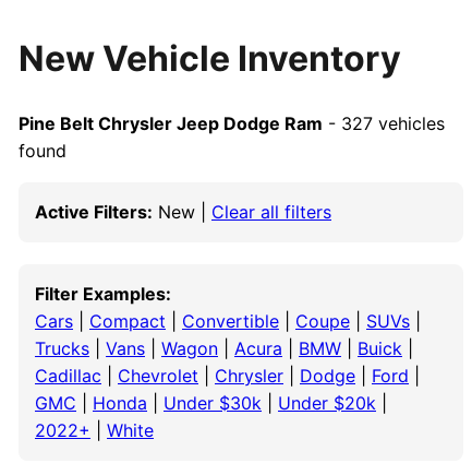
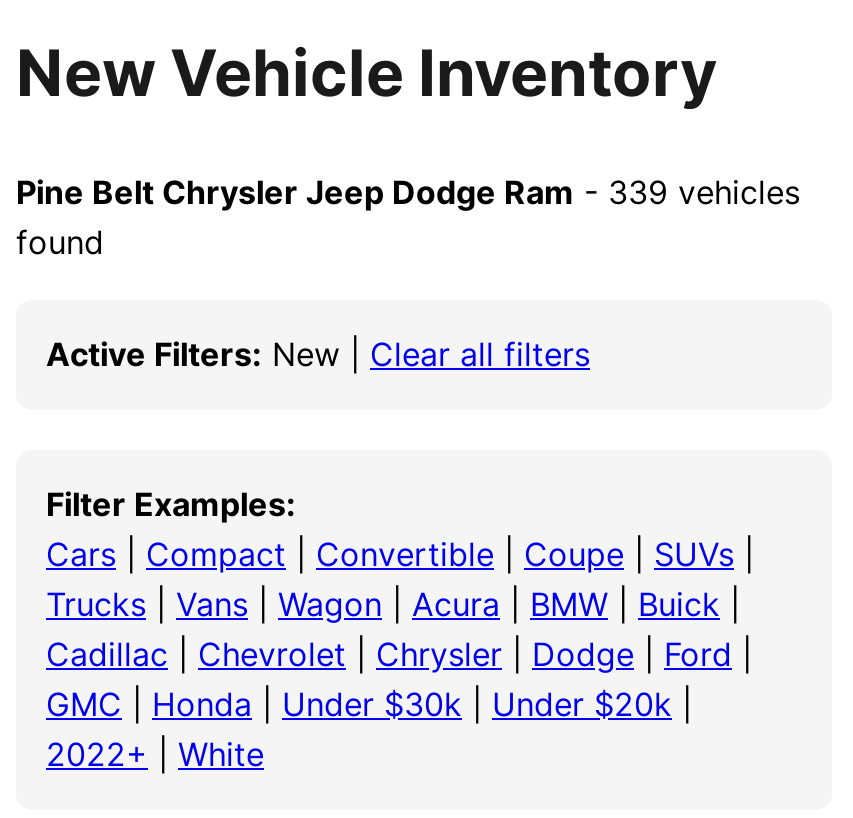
- Pine Belt Chrysler Jeep Dodge Ram - 327 vehicles
+ Pine Belt Chrysler Jeep Dodge Ram - 339 vehicles
